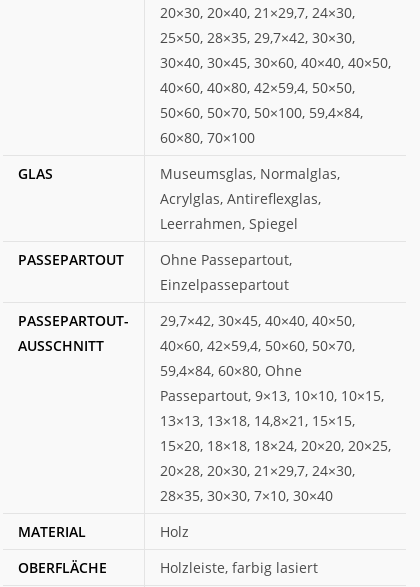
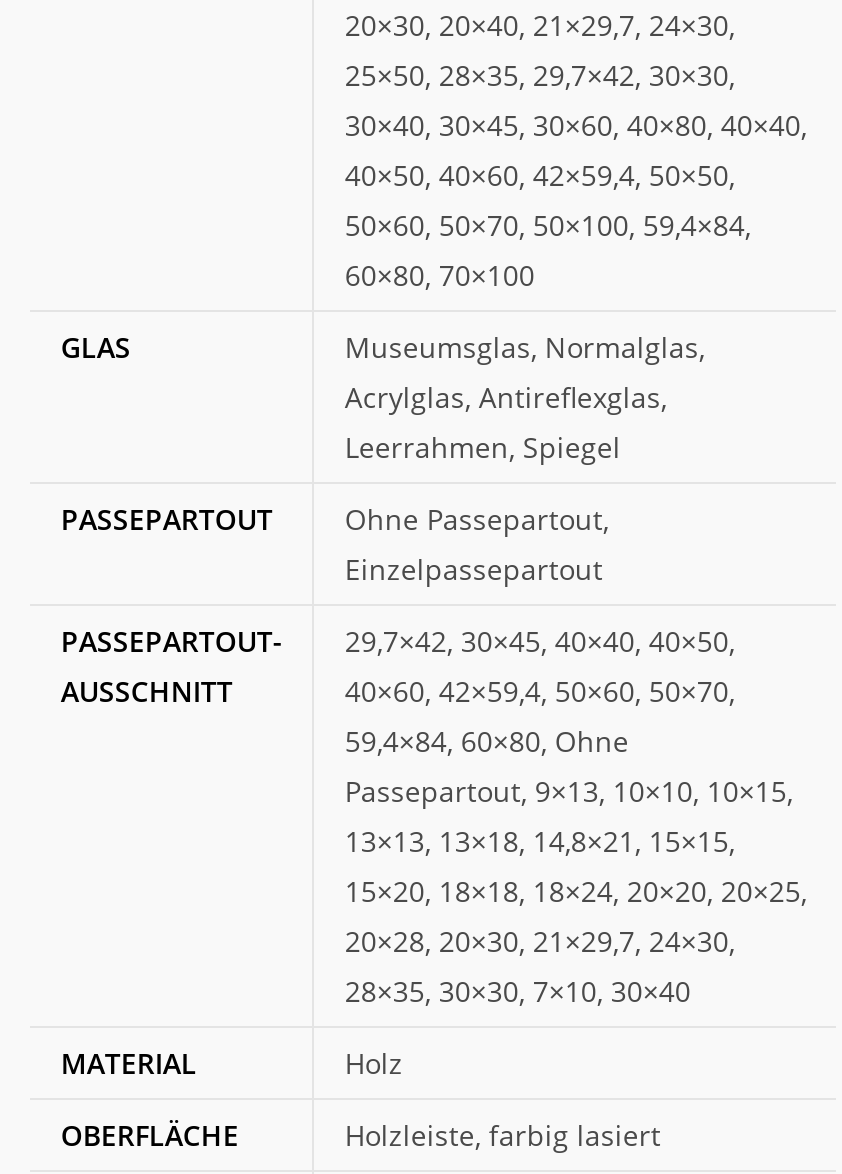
- 30×40, 30×45, 30×60, 40×40, 40×50,
+ 30×40, 30×45, 30×60, 40×80, 40×40,

- 40×60, 40×80, 42×59,4, 50×50,
+ 40×50, 40×60, 42×59,4, 50×50,
